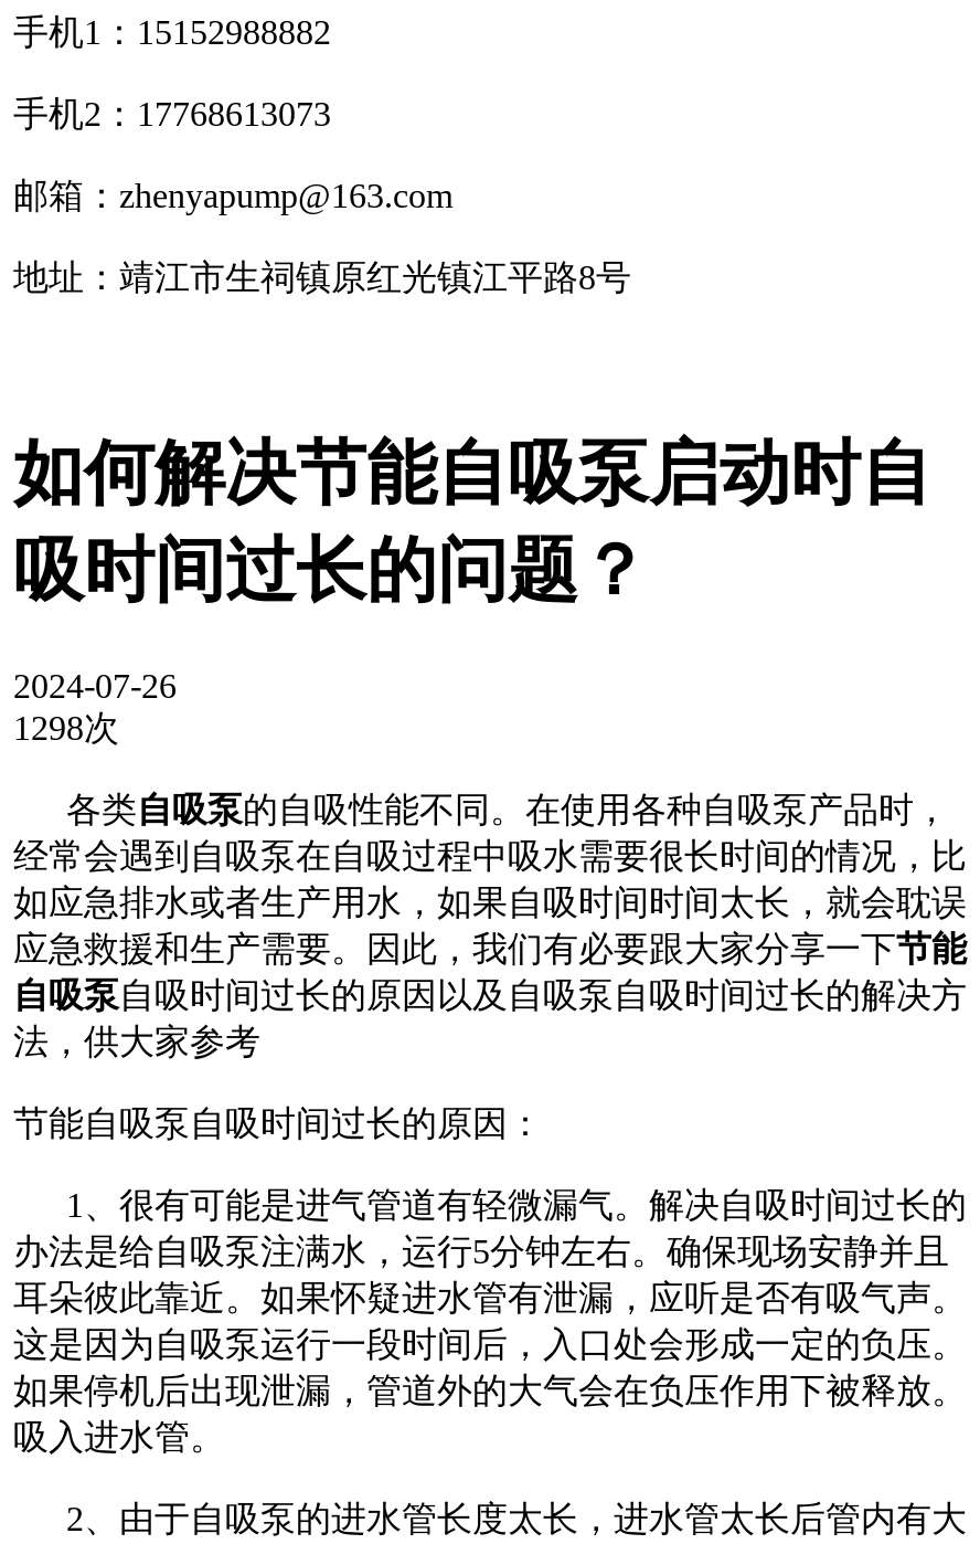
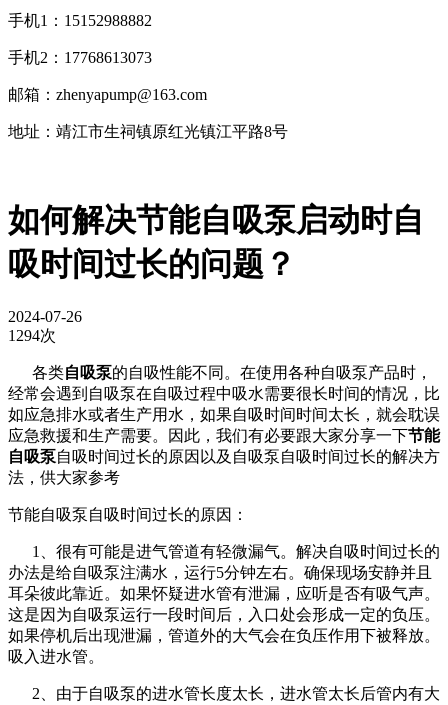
- 1298次
+ 1294次
